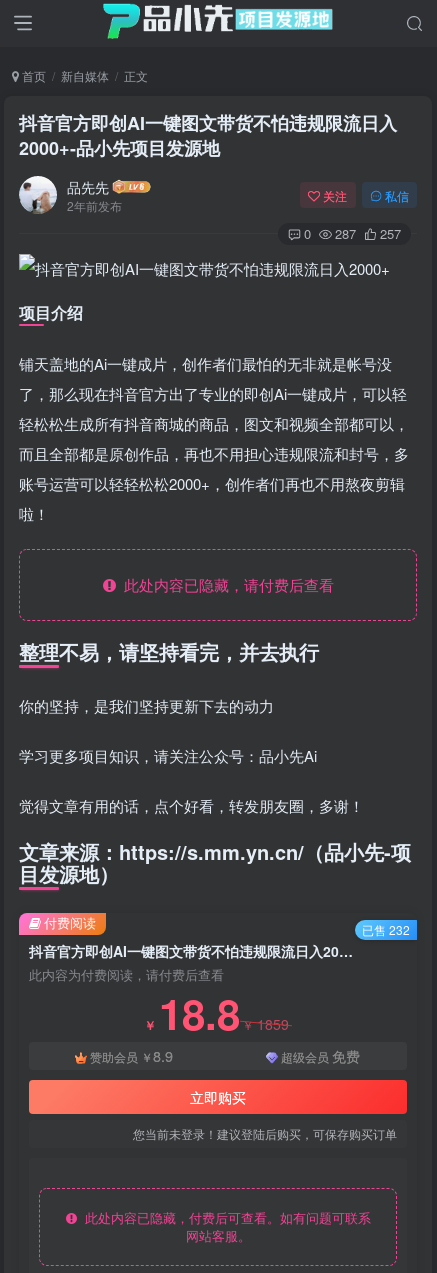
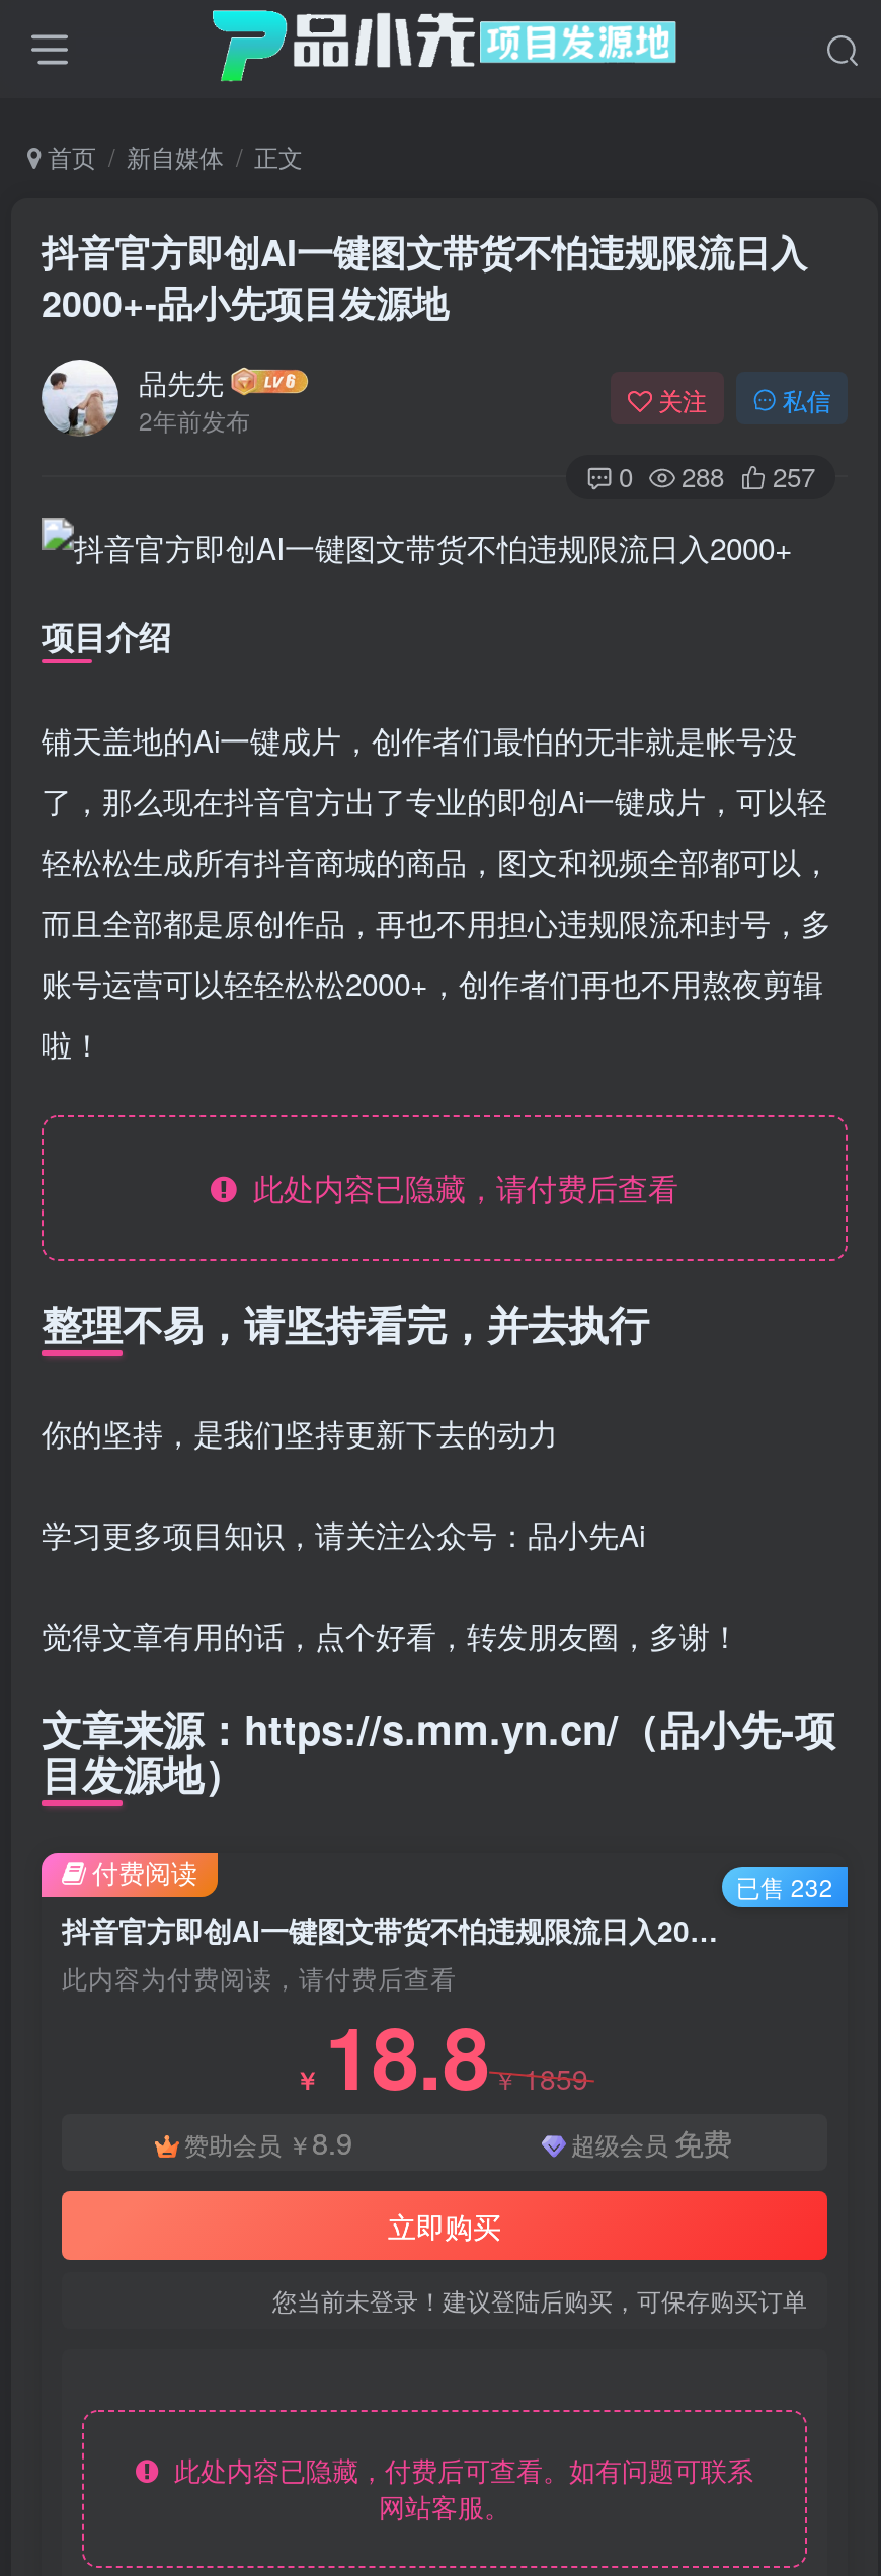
- 0 287 257
+ 0 288 257
